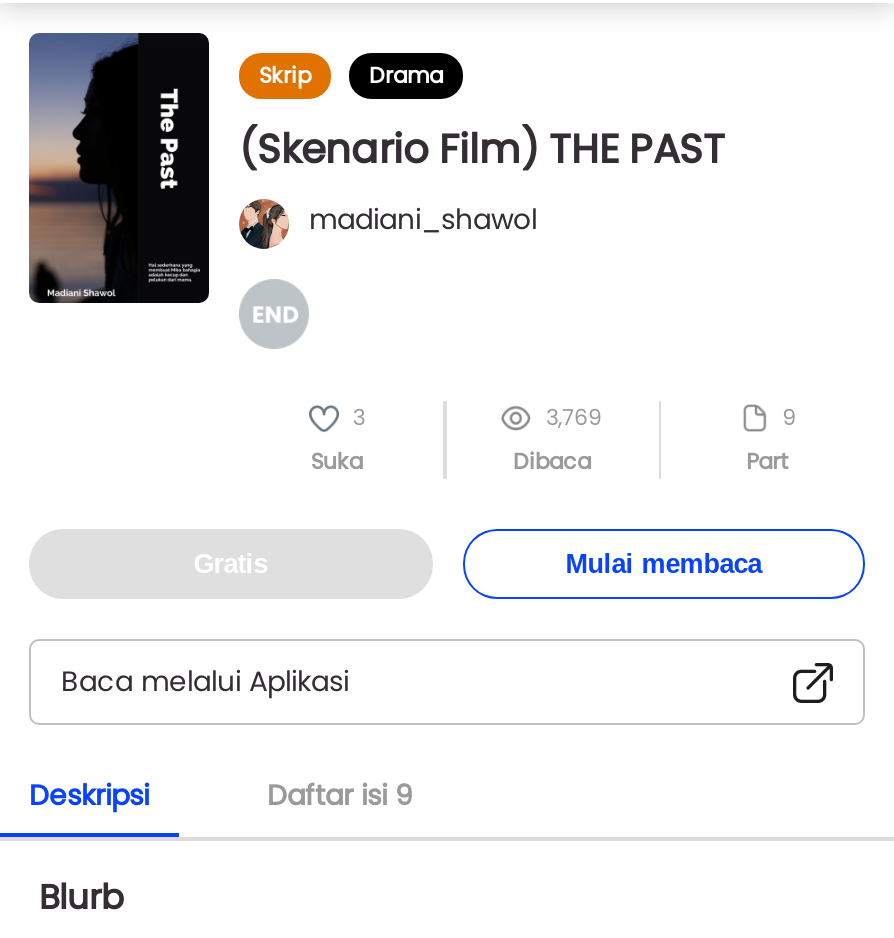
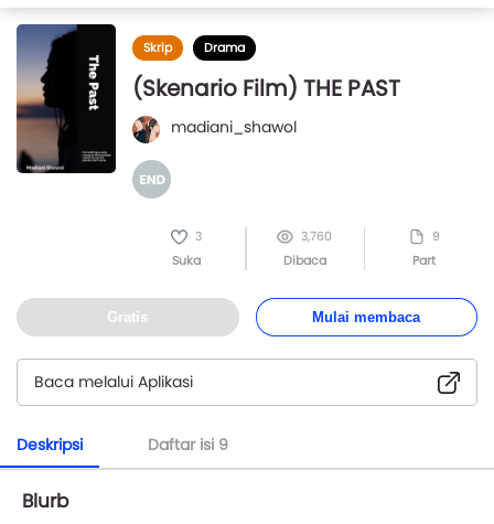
- 3,769
+ 3,760
